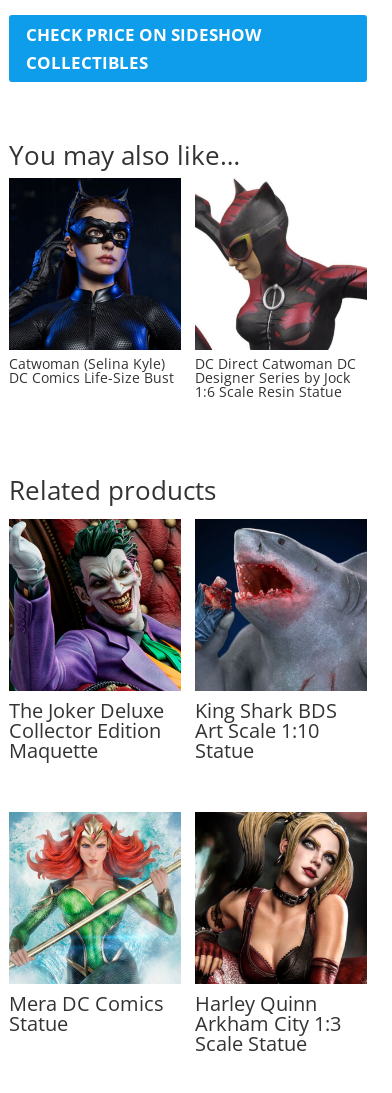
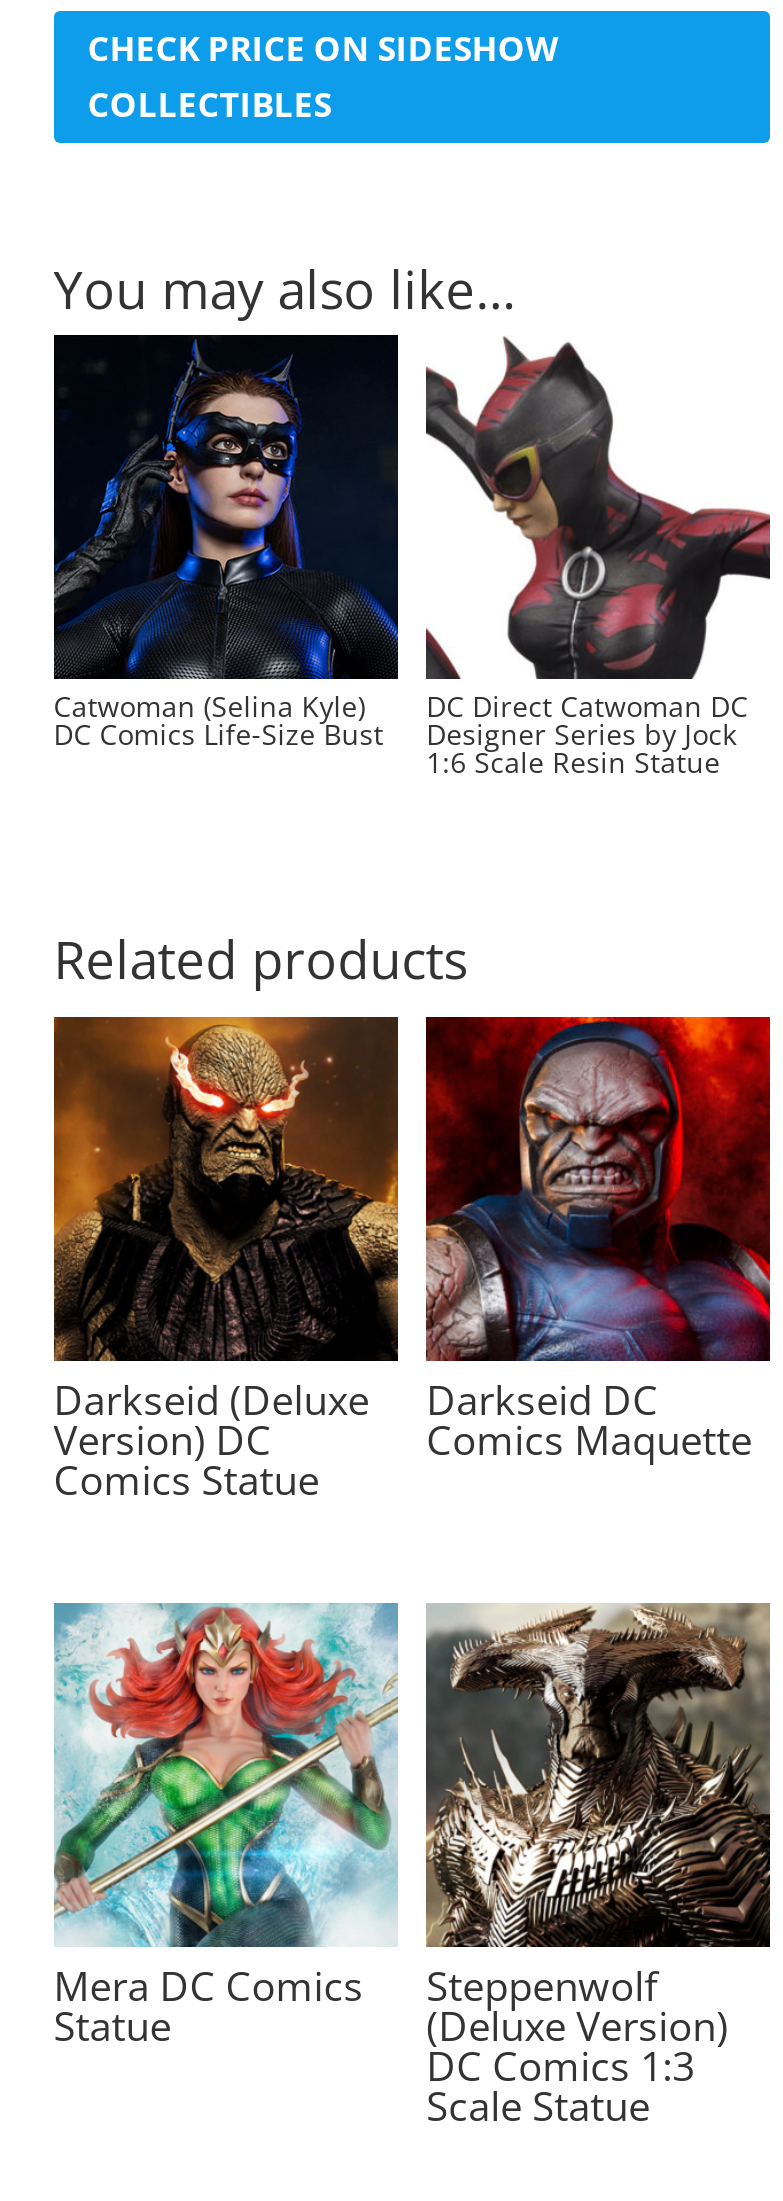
- [image]
- The Joker Deluxe
- Collector Edition
- Maquette
+ [image]
+ Darkseid (Deluxe
+ Version) DC
+ Comics Statue

- [image]
- King Shark BDS
- Art Scale 1:10
- Statue
+ [image]
+ Darkseid DC
+ Comics Maquette

- [image]
- Harley Quinn
- Arkham City 1:3
+ [image]
+ Steppenwolf
+ (Deluxe Version)
+ DC Comics 1:3
